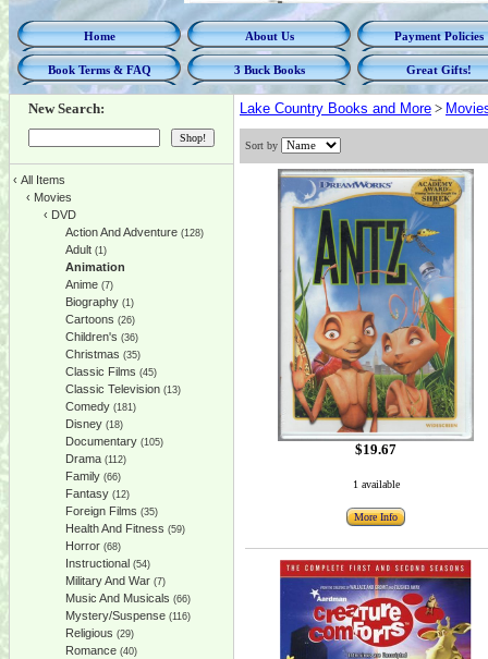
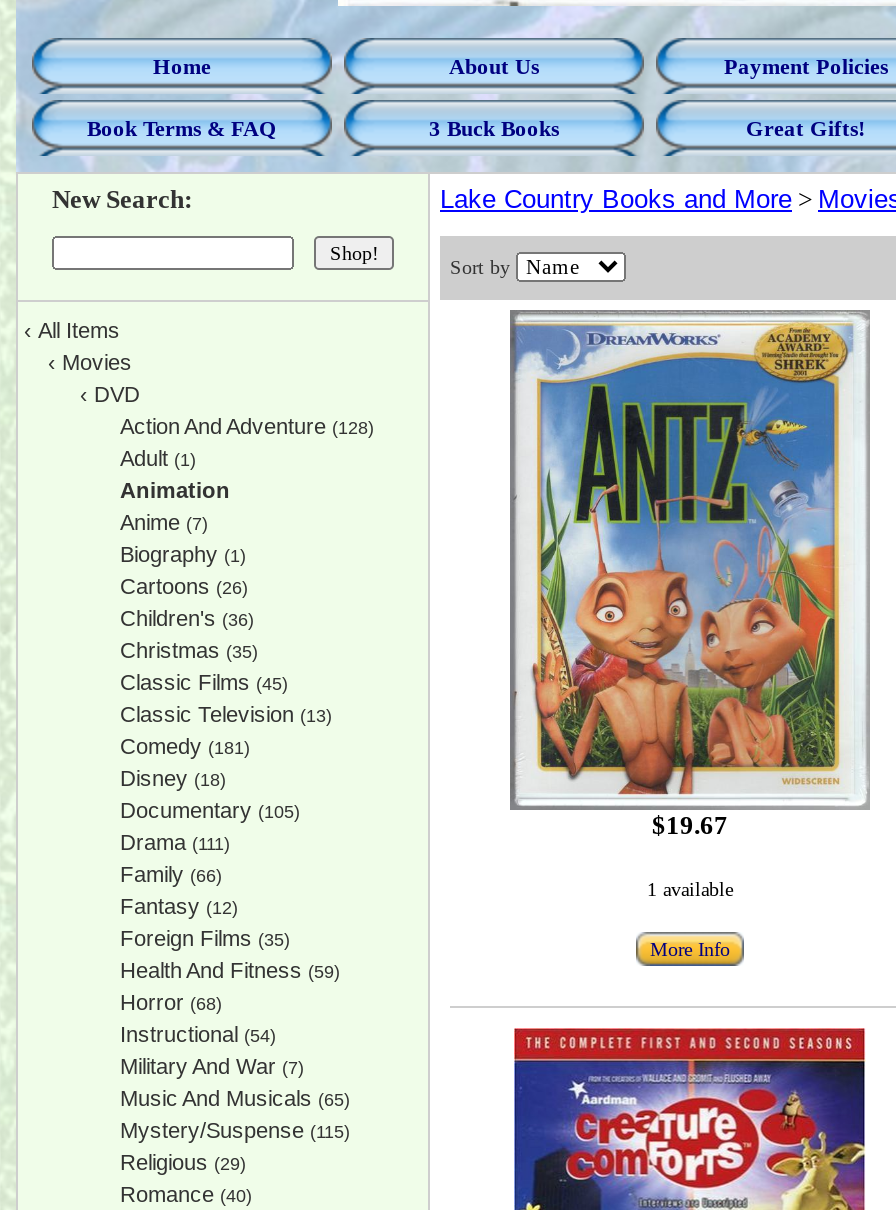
- Drama (112)
+ Drama (111)

- Music And Musicals (66)
+ Music And Musicals (65)

- Mystery/Suspense (116)
+ Mystery/Suspense (115)
